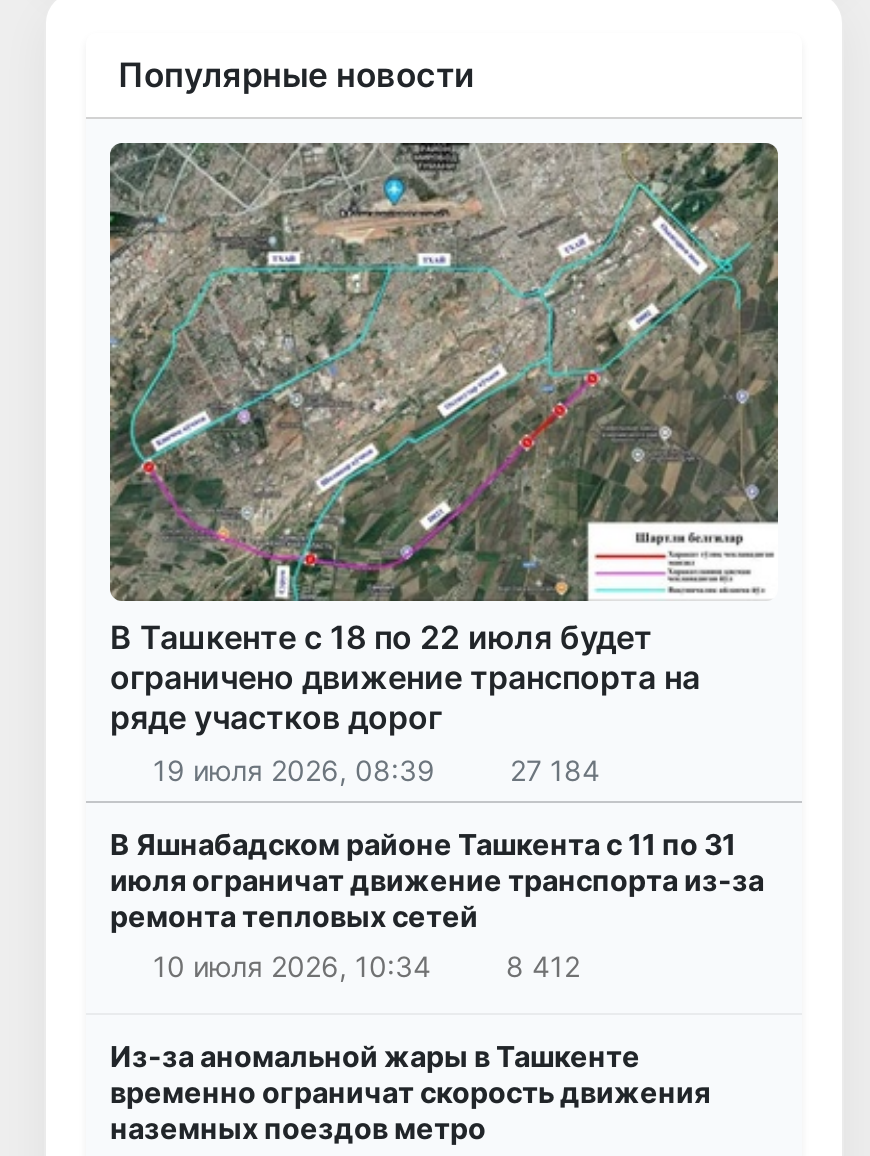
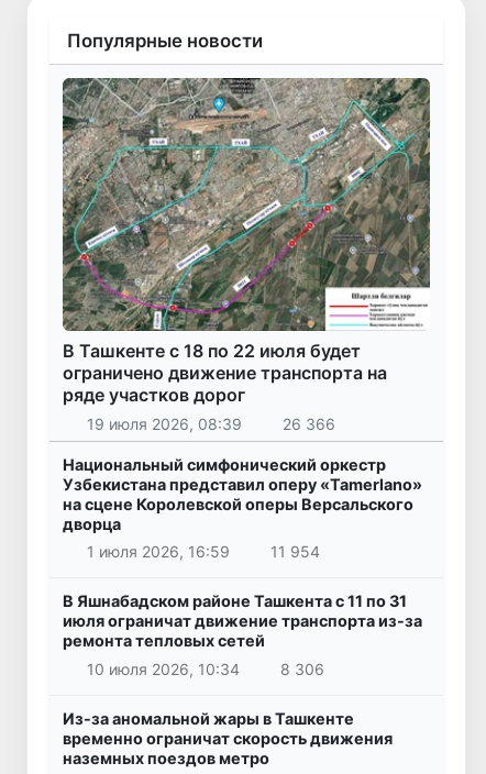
- 27 184
+ 26 366
+ Национальный симфонический оркестр
+ Узбекистана представил оперу «Tamerlano»
+ на сцене Королевской оперы Версальского
+ дворца
+ 1 июля 2026, 16:59
+ 11 954

- 8 412
+ 8 306
